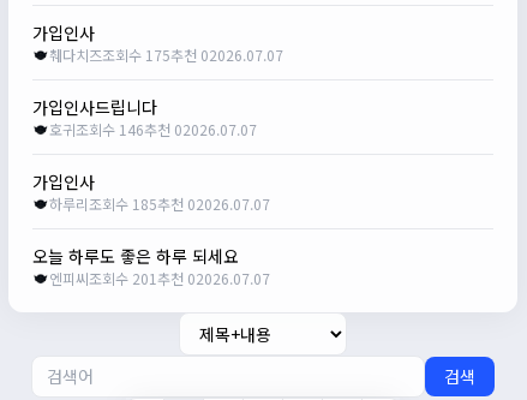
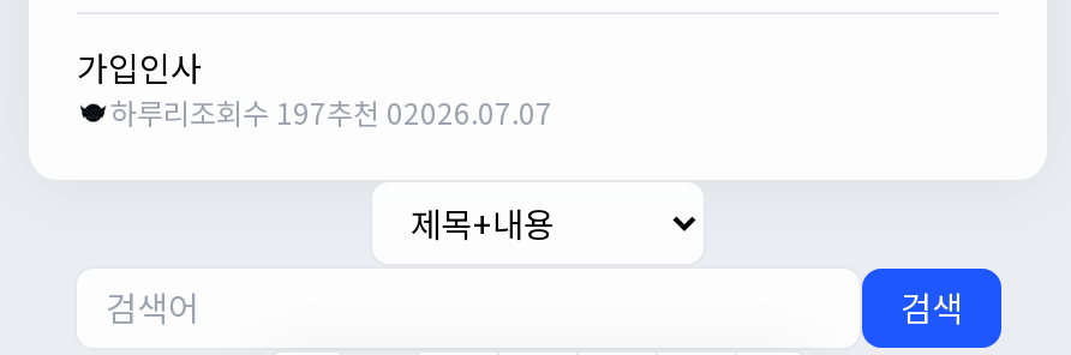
- 췌다치즈조회수 175추천 02026.07.07
- 가입인사드립니다
- 호귀조회수 146추천 02026.07.07
- 가입인사
- 하루리 조회수 185추천 02026.07.07
- 오늘 하루도 좋은 하루 되세요
- 엔피씨조회수 201추천 02026.07.07
+ 하루리조회수 197추천 02026.07.07
